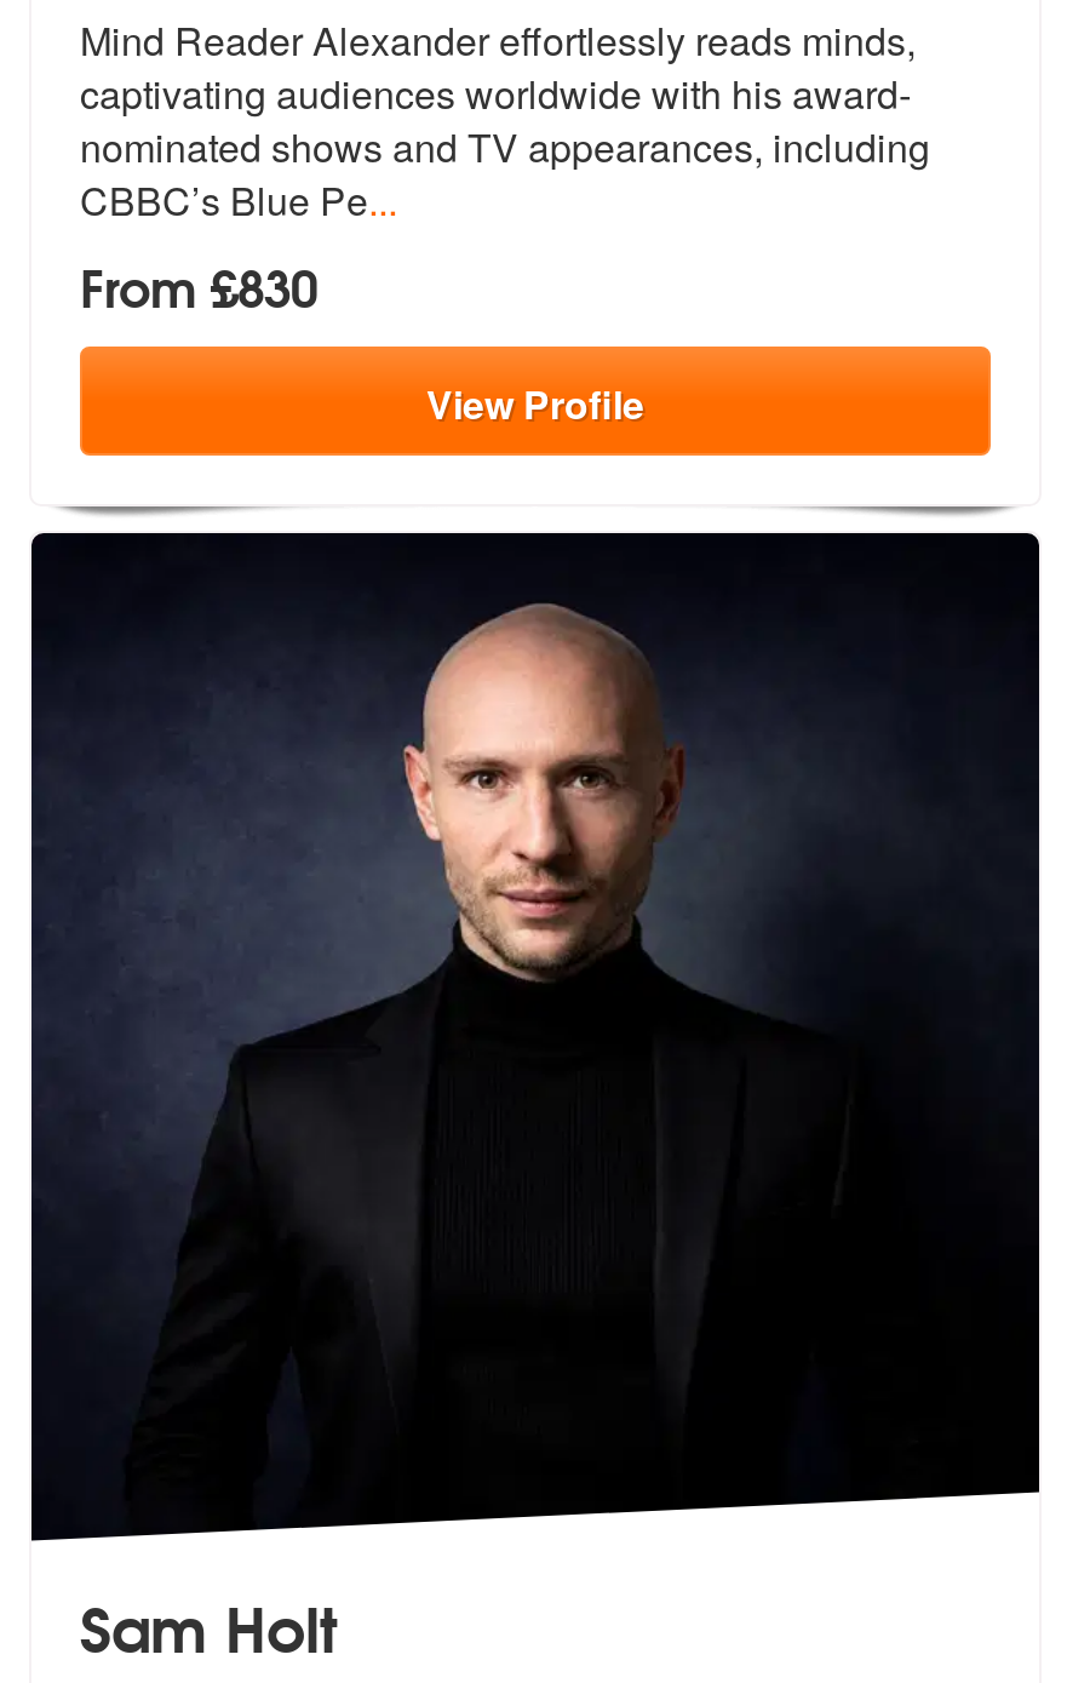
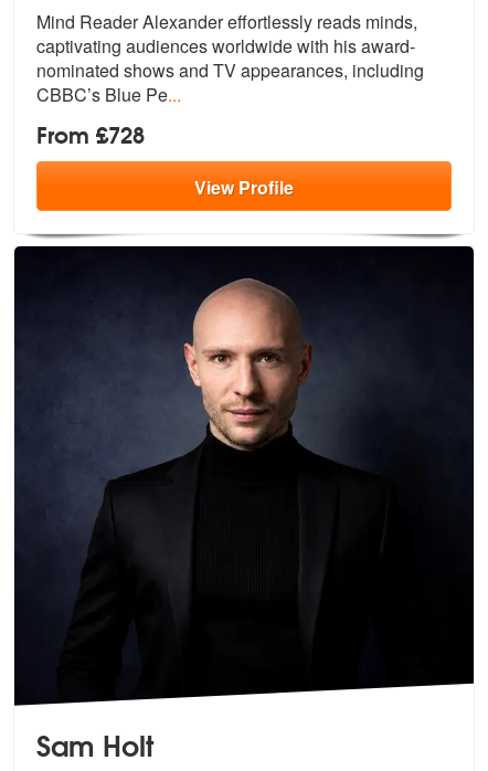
- From £830
+ From £728
